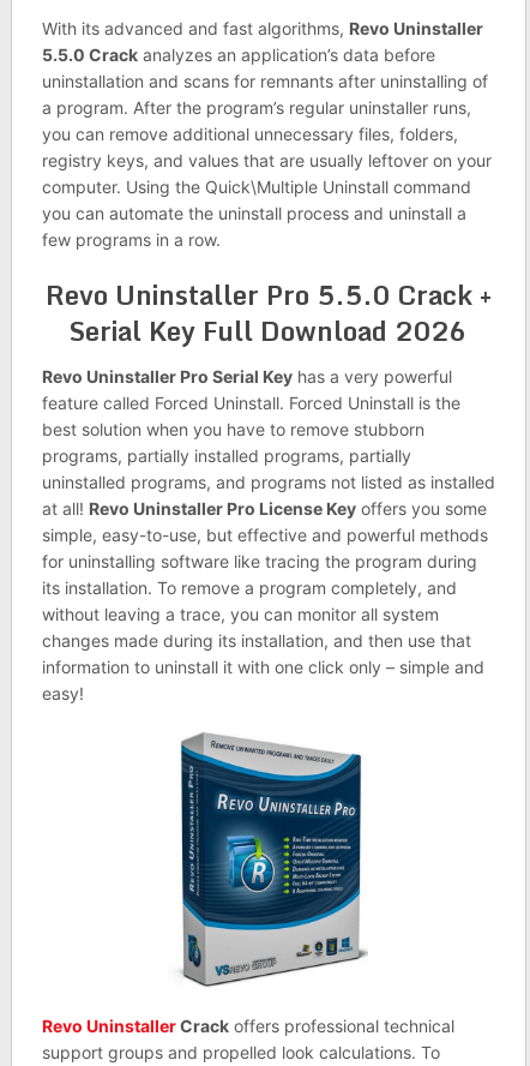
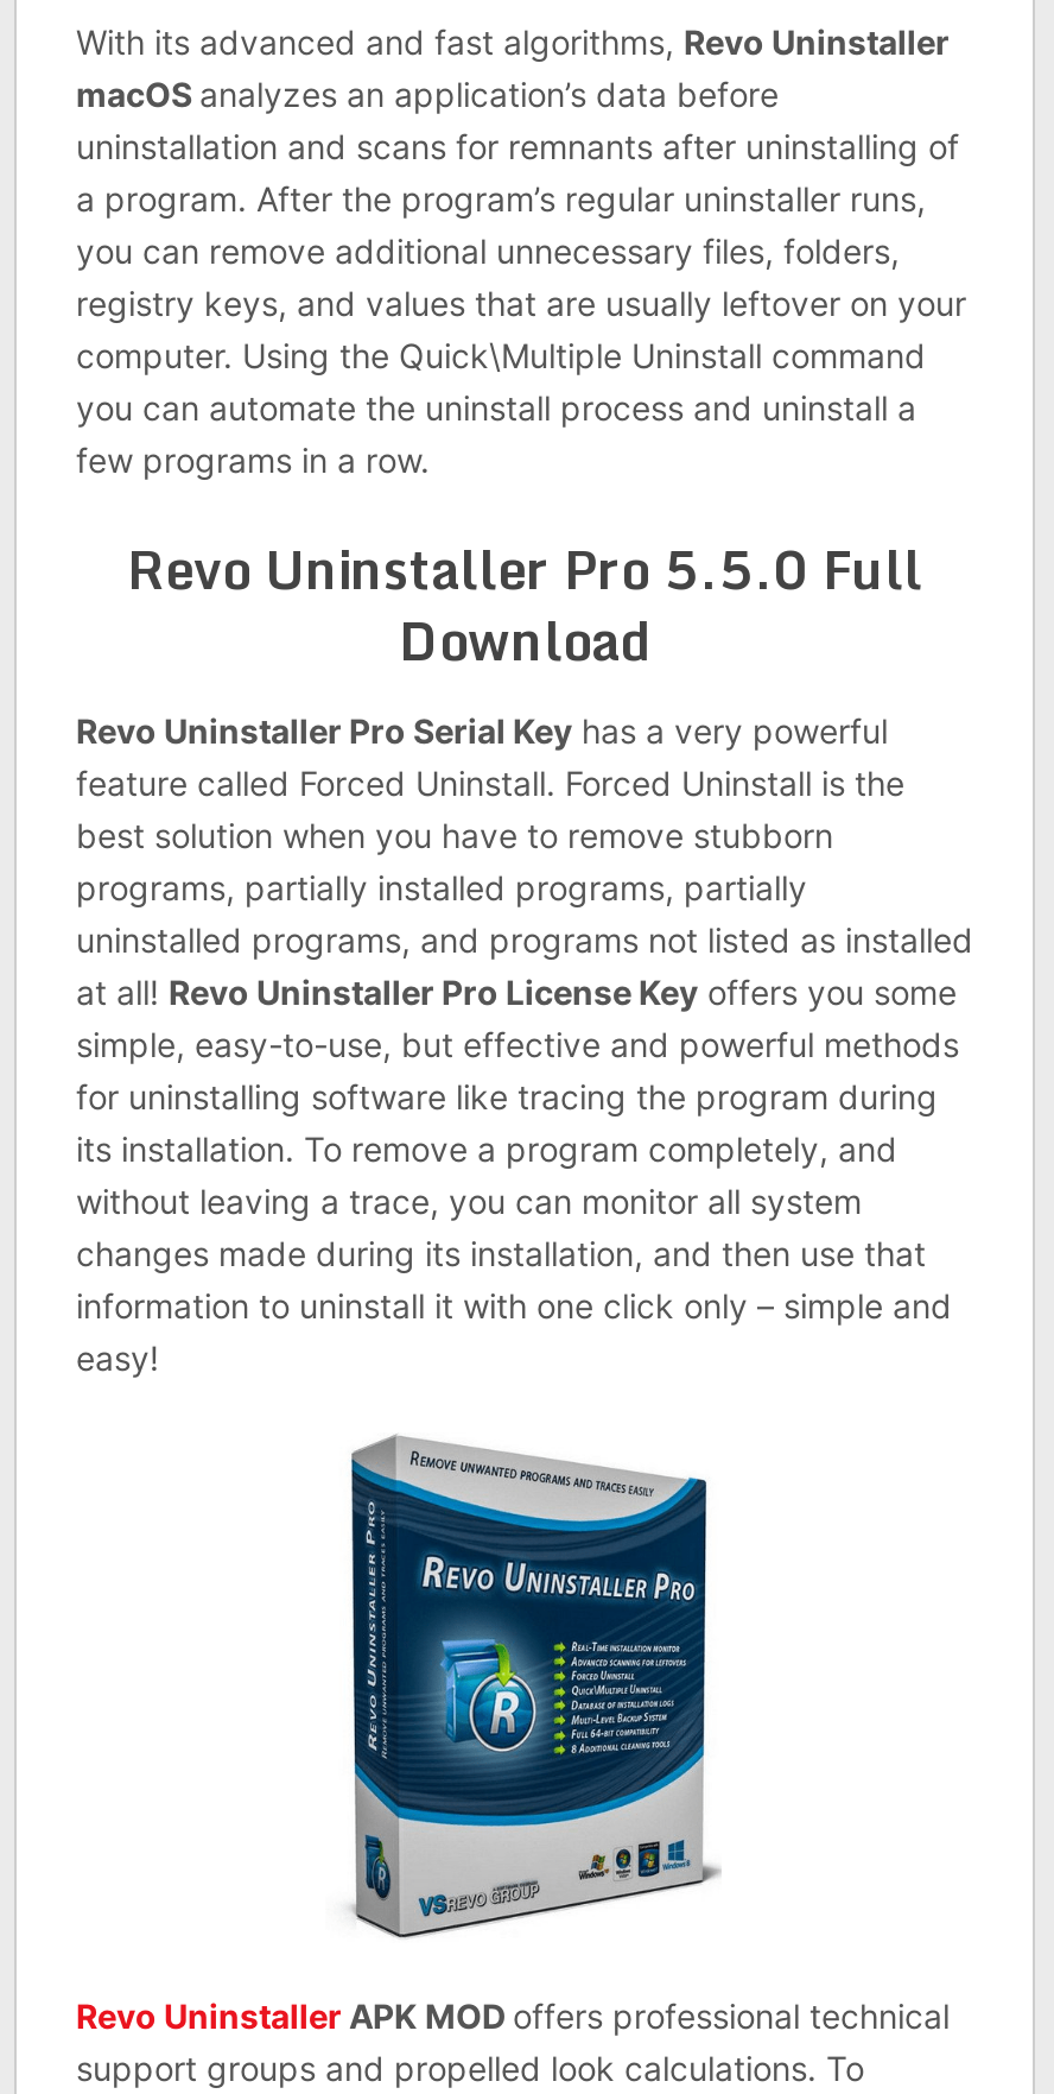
- 5.5.0 Crack analyzes an application’s data before
+ macOS analyzes an application’s data before

- Revo Uninstaller Pro 5.5.0 Crack +
- Serial Key Full Download 2026
+ Revo Uninstaller Pro 5.5.0 Full
+ Download

- Revo Uninstaller Crack offers professional technical
+ Revo Uninstaller APK MOD offers professional technical
